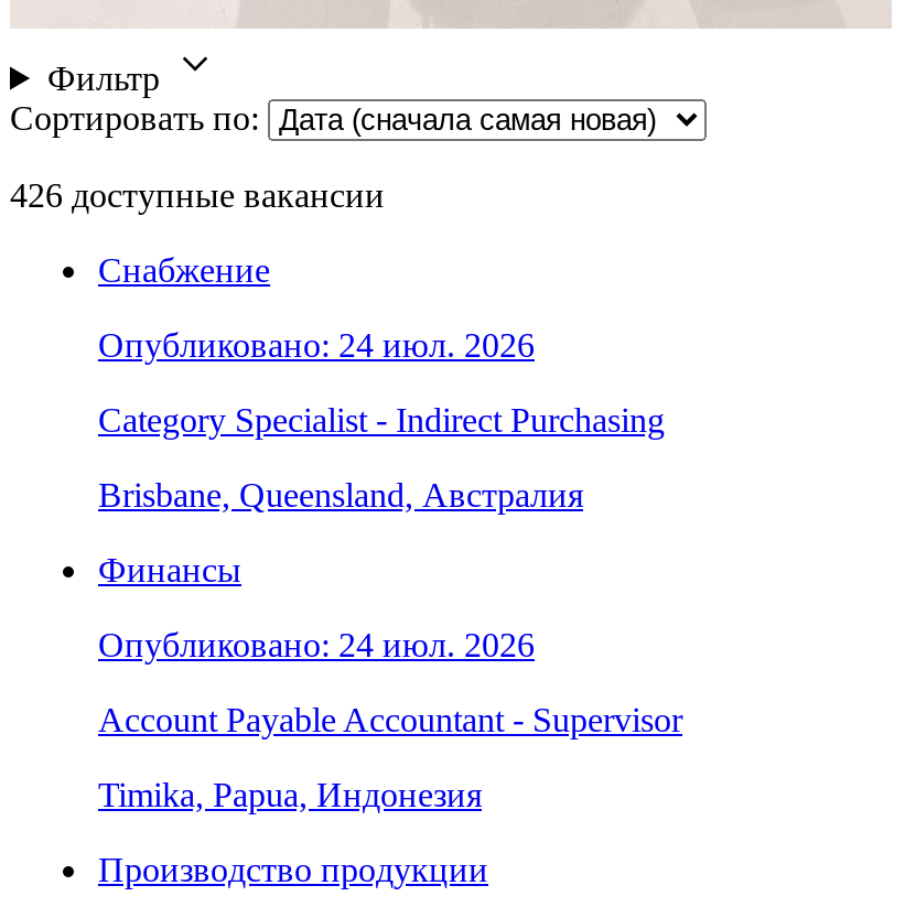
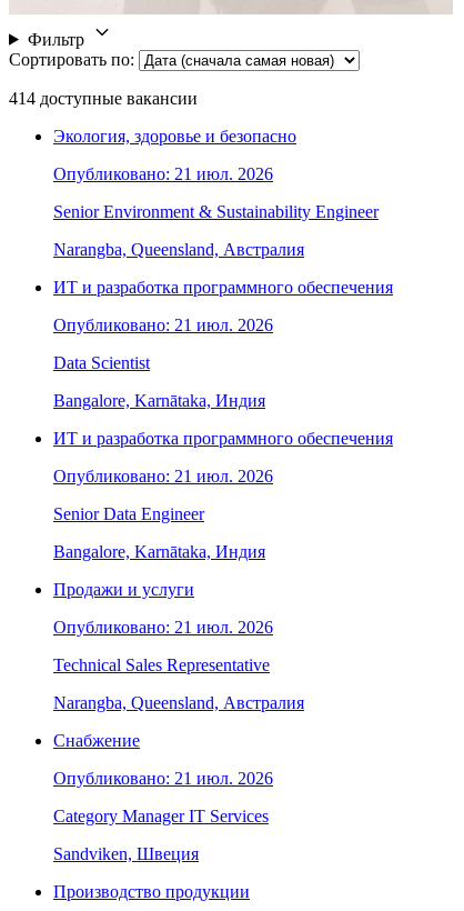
- 426 доступные вакансии
+ 414 доступные вакансии
+ Экология, здоровье и безопасно
+ Опубликовано: 21 июл. 2026
+ Senior Environment & Sustainability Engineer
+ Narangba, Queensland, Австралия
+ ИТ и разработка программного обеспечения
+ Опубликовано: 21 июл. 2026
+ Data Scientist
+ Bangalore, Karnātaka, Индия
+ ИТ и разработка программного обеспечения
+ Опубликовано: 21 июл. 2026
+ Senior Data Engineer
+ Bangalore, Karnātaka, Индия
+ Продажи и услуги
+ Опубликовано: 21 июл. 2026
+ Technical Sales Representative
+ Narangba, Queensland, Австралия

moved down: Снабжение

- Опубликовано: 24 июл. 2026
- Category Specialist - Indirect Purchasing
- Brisbane, Queensland, Австралия
- Финансы
- Опубликовано: 24 июл. 2026
- Account Payable Accountant - Supervisor
- Timika, Papua, Индонезия
+ Опубликовано: 21 июл. 2026
+ Category Manager IT Services
+ Sandviken, Швеция
